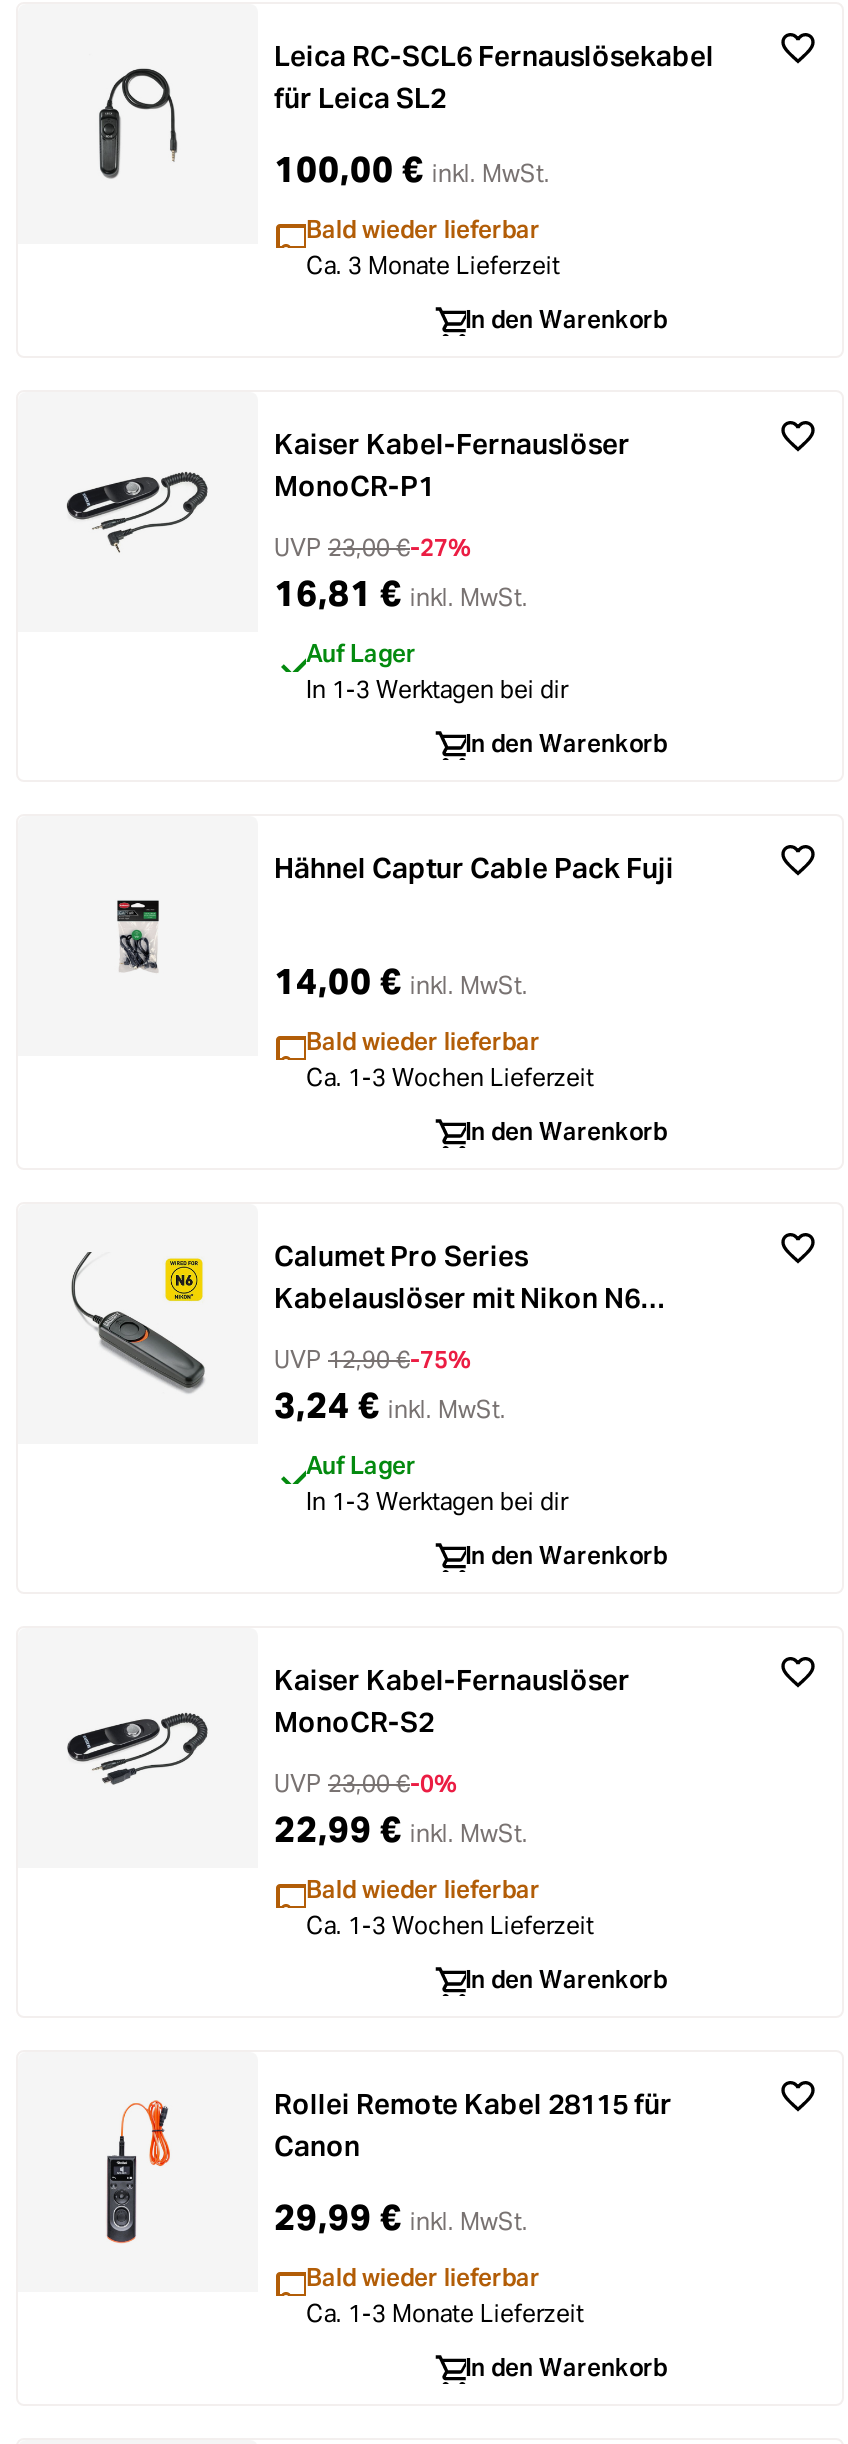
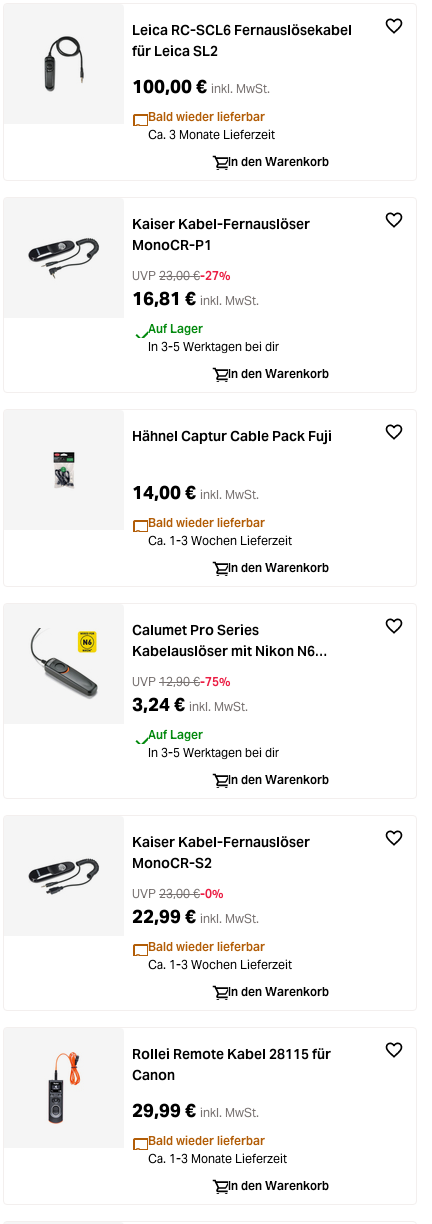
- In 1-3 Werktagen bei dir
+ In 3-5 Werktagen bei dir

- In 1-3 Werktagen bei dir
+ In 3-5 Werktagen bei dir
